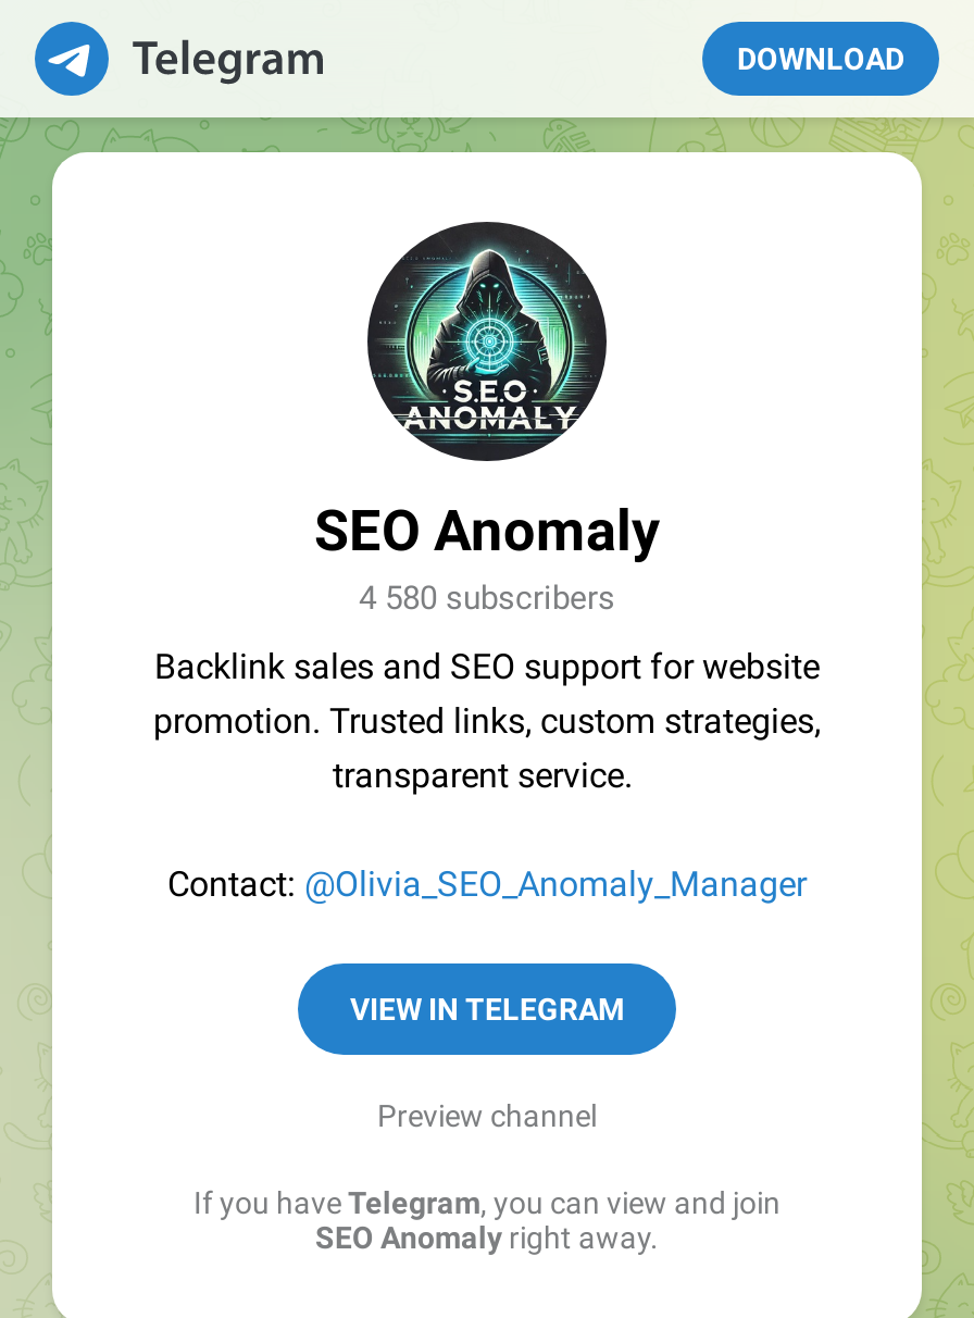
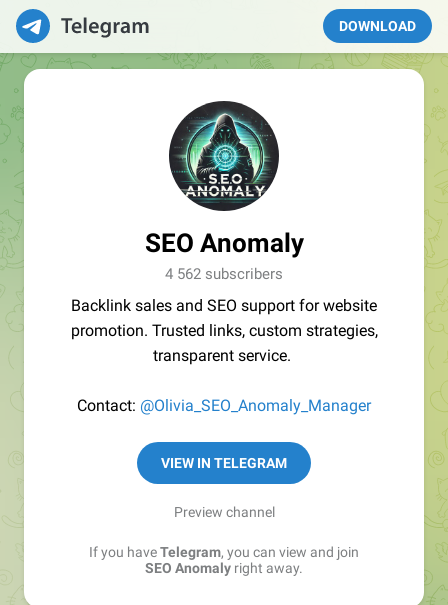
- 4 580 subscribers
+ 4 562 subscribers
